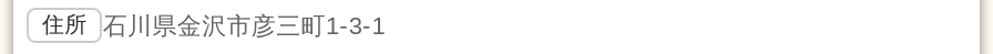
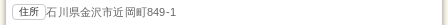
- 石川県金沢市彦三町1-3-1
+ 石川県金沢市近岡町849-1
